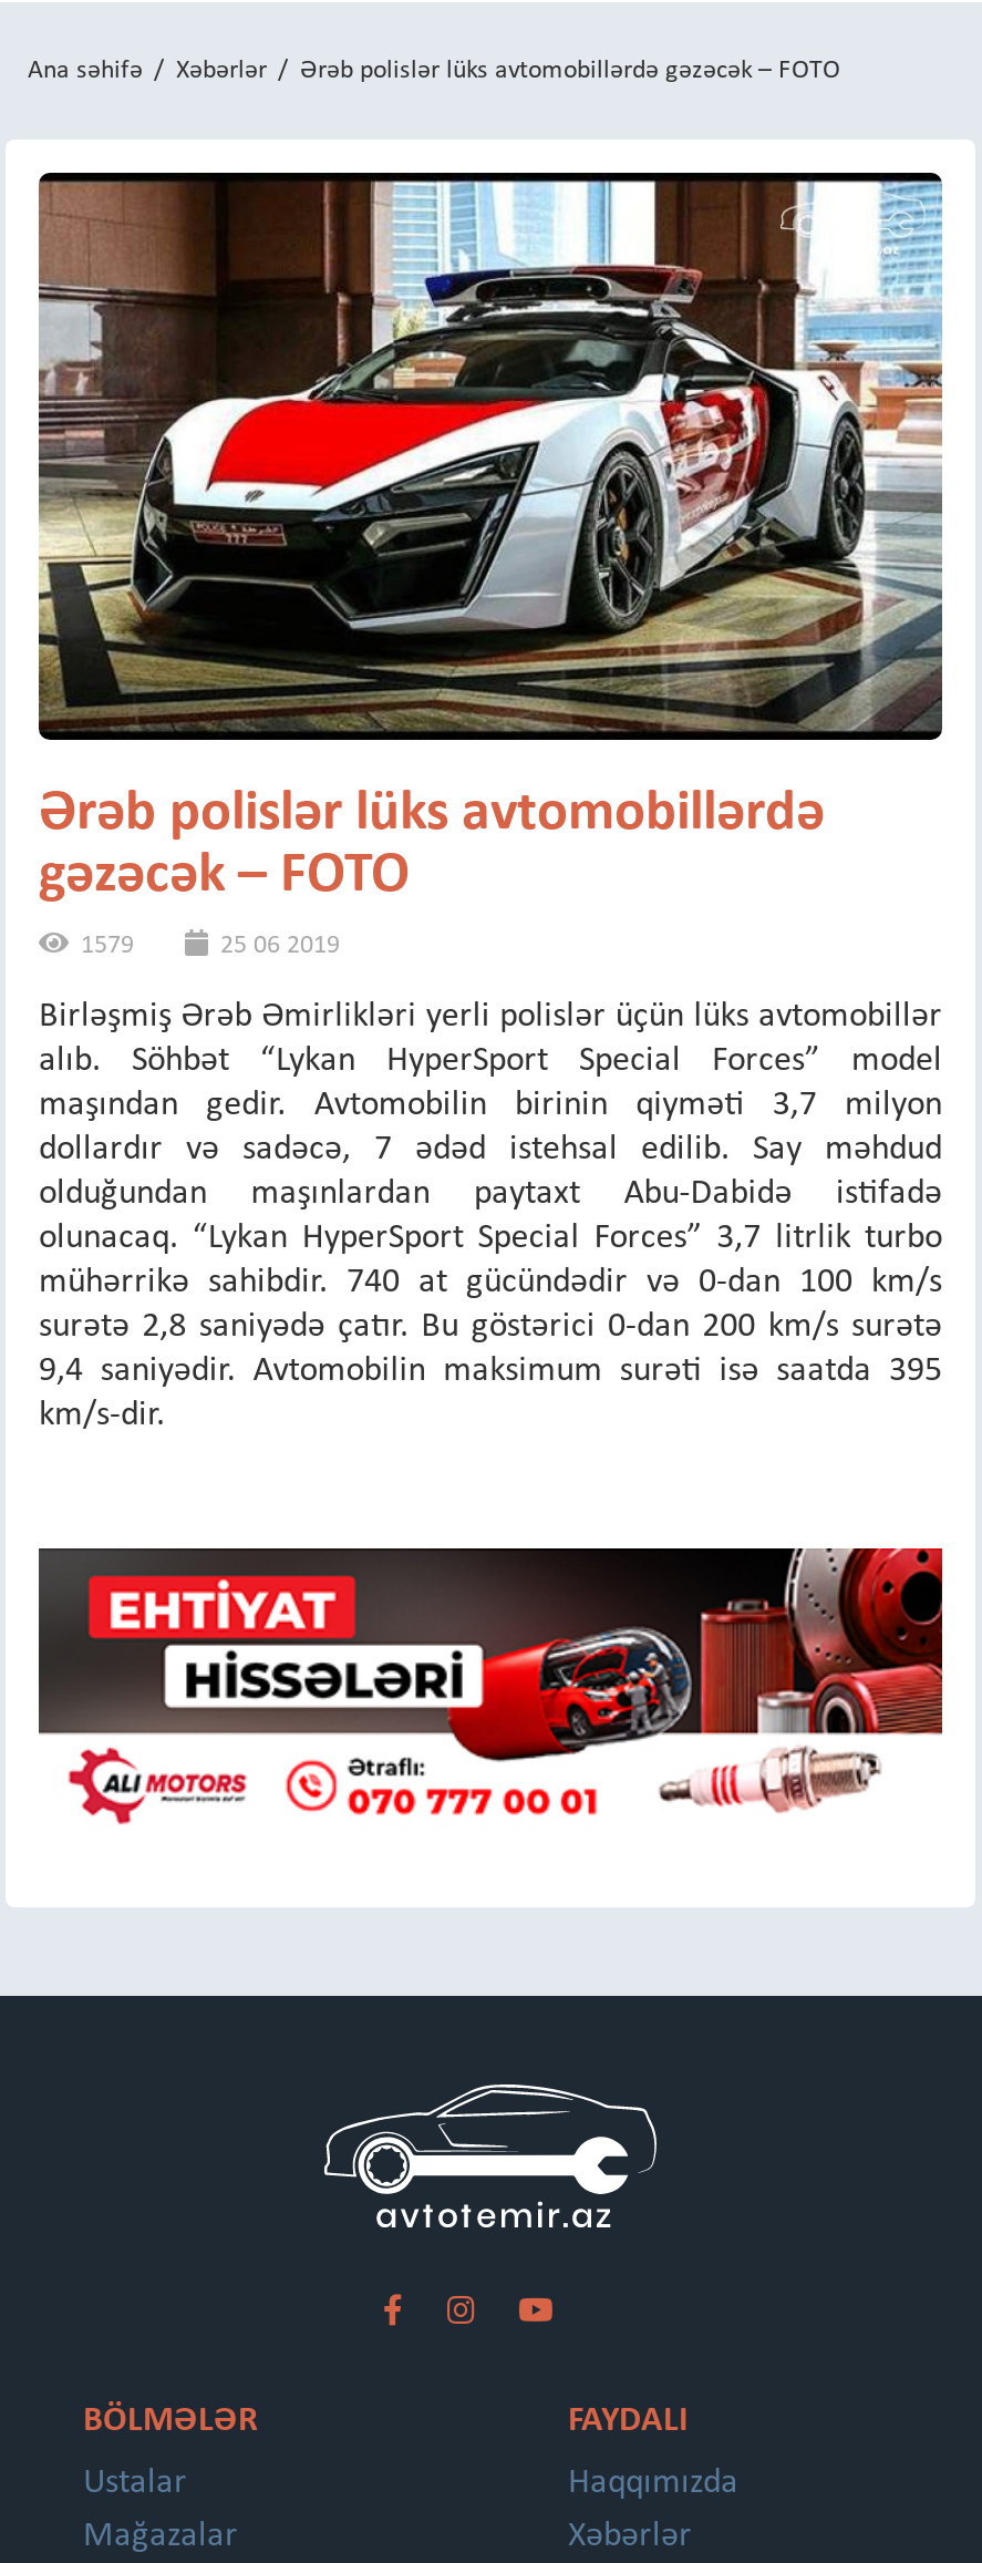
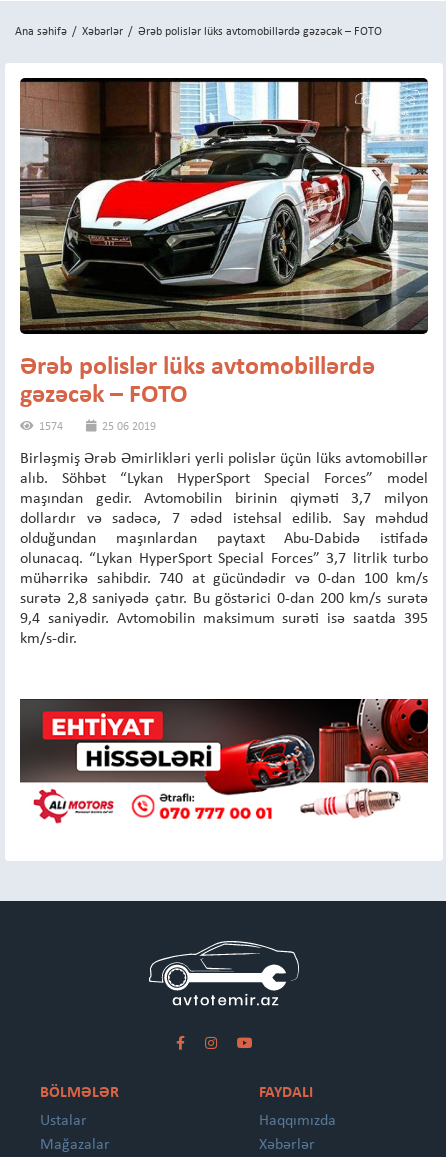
- 1579
+ 1574
